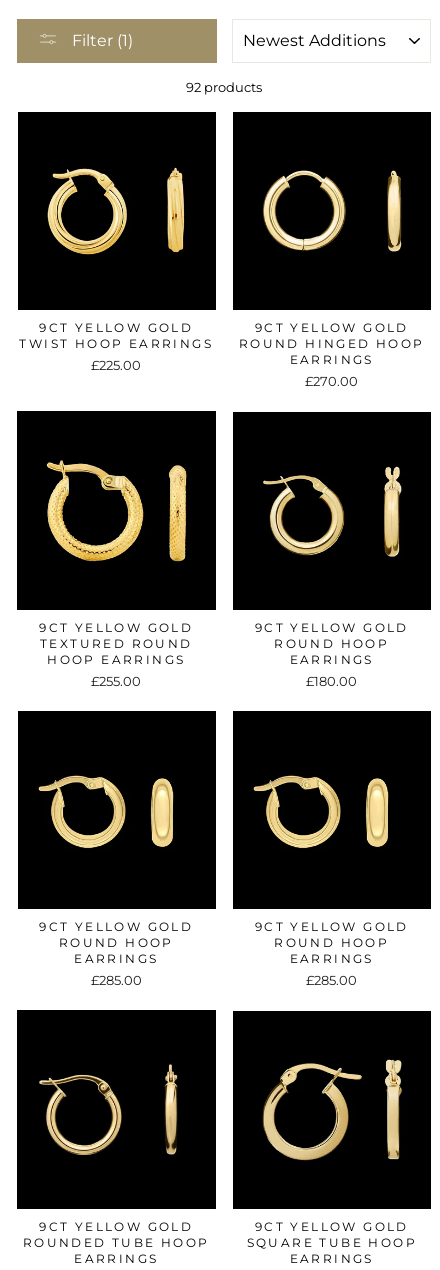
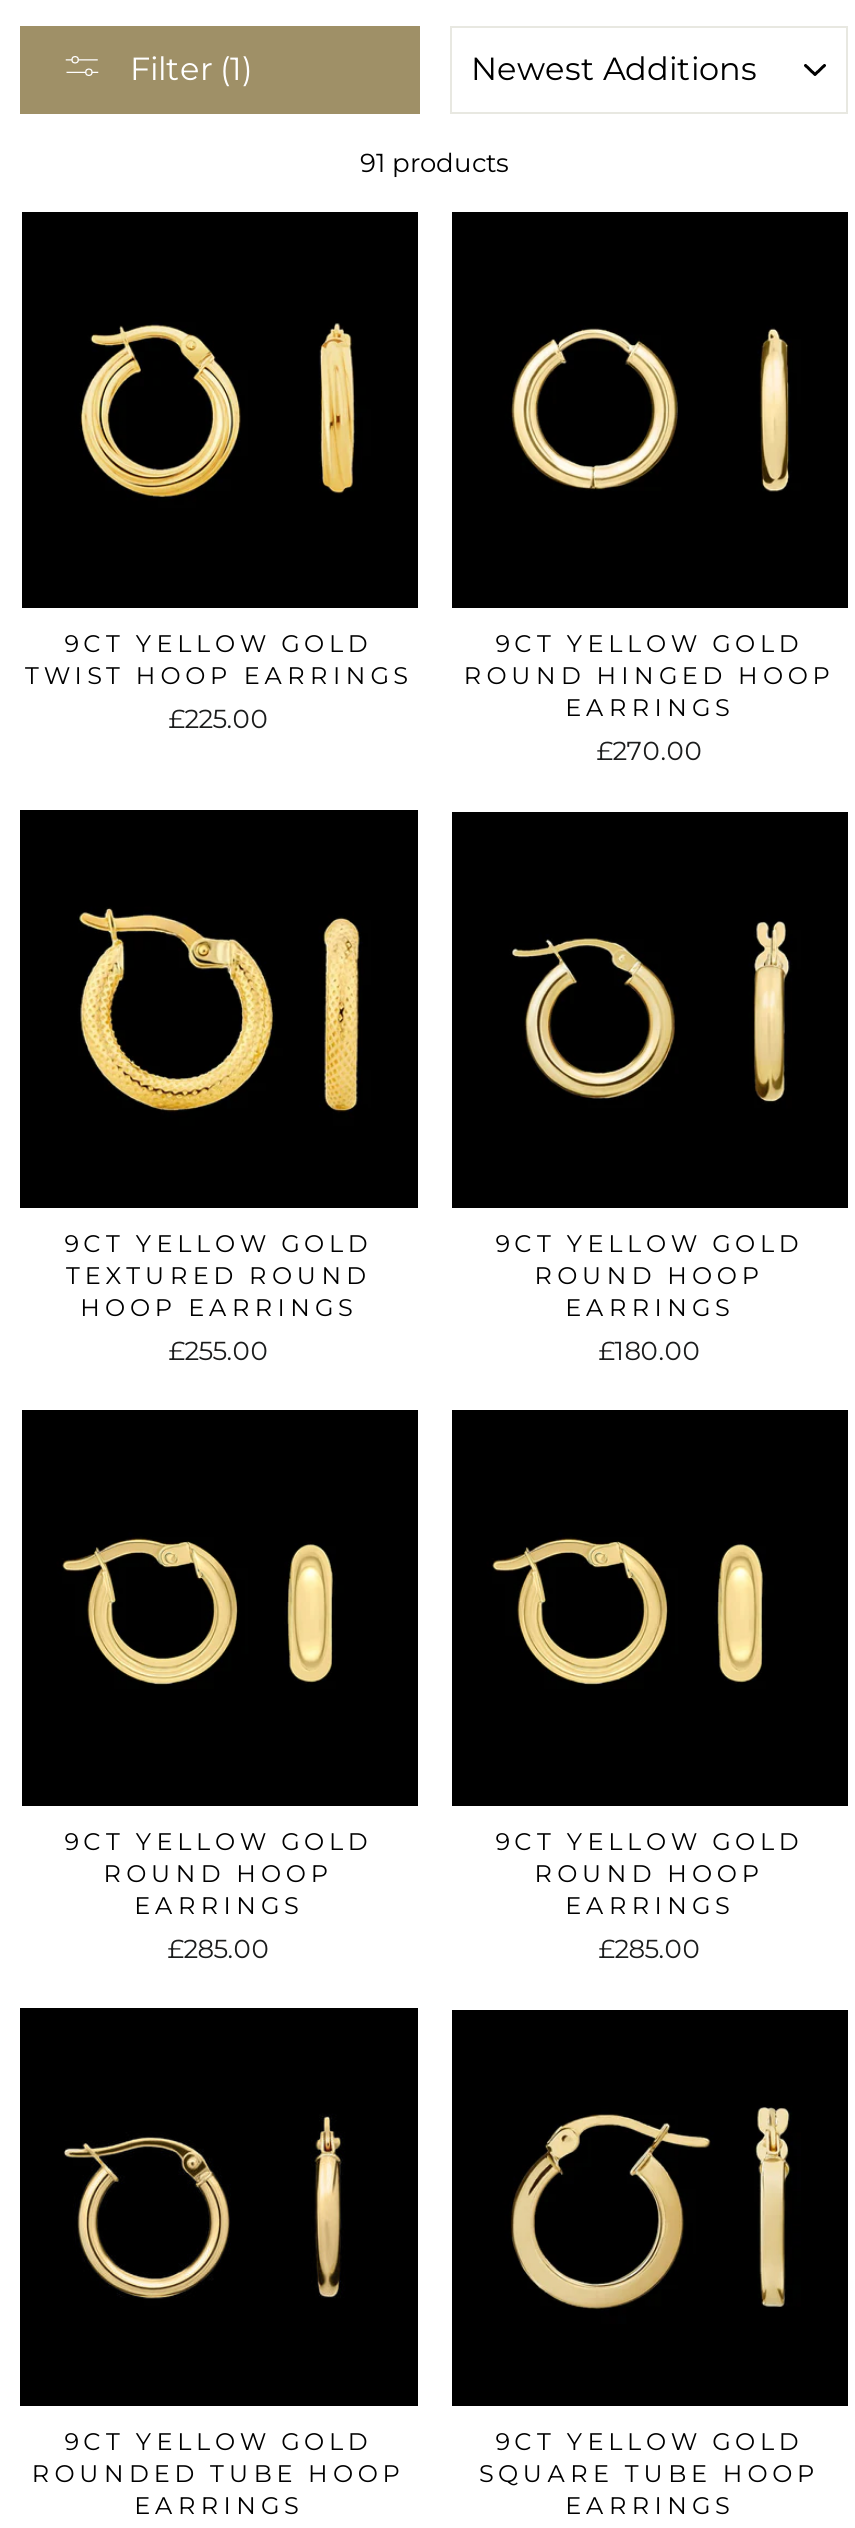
- 92 products
+ 91 products
